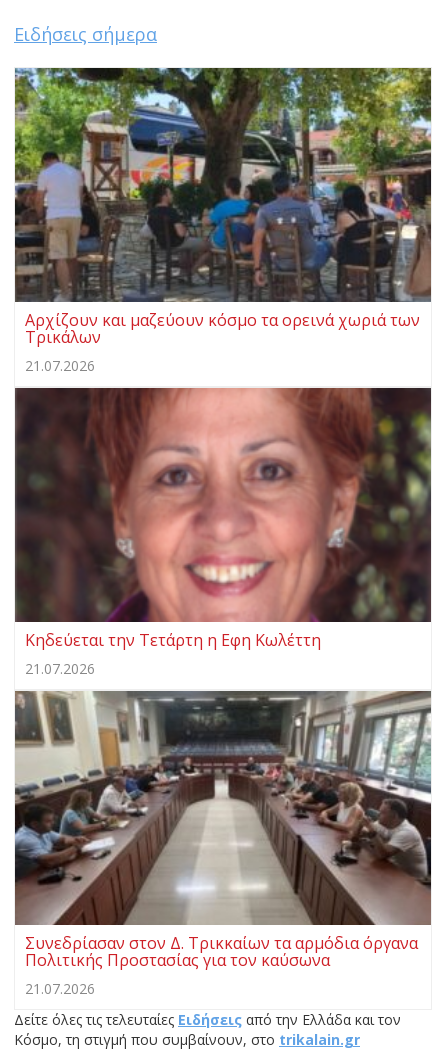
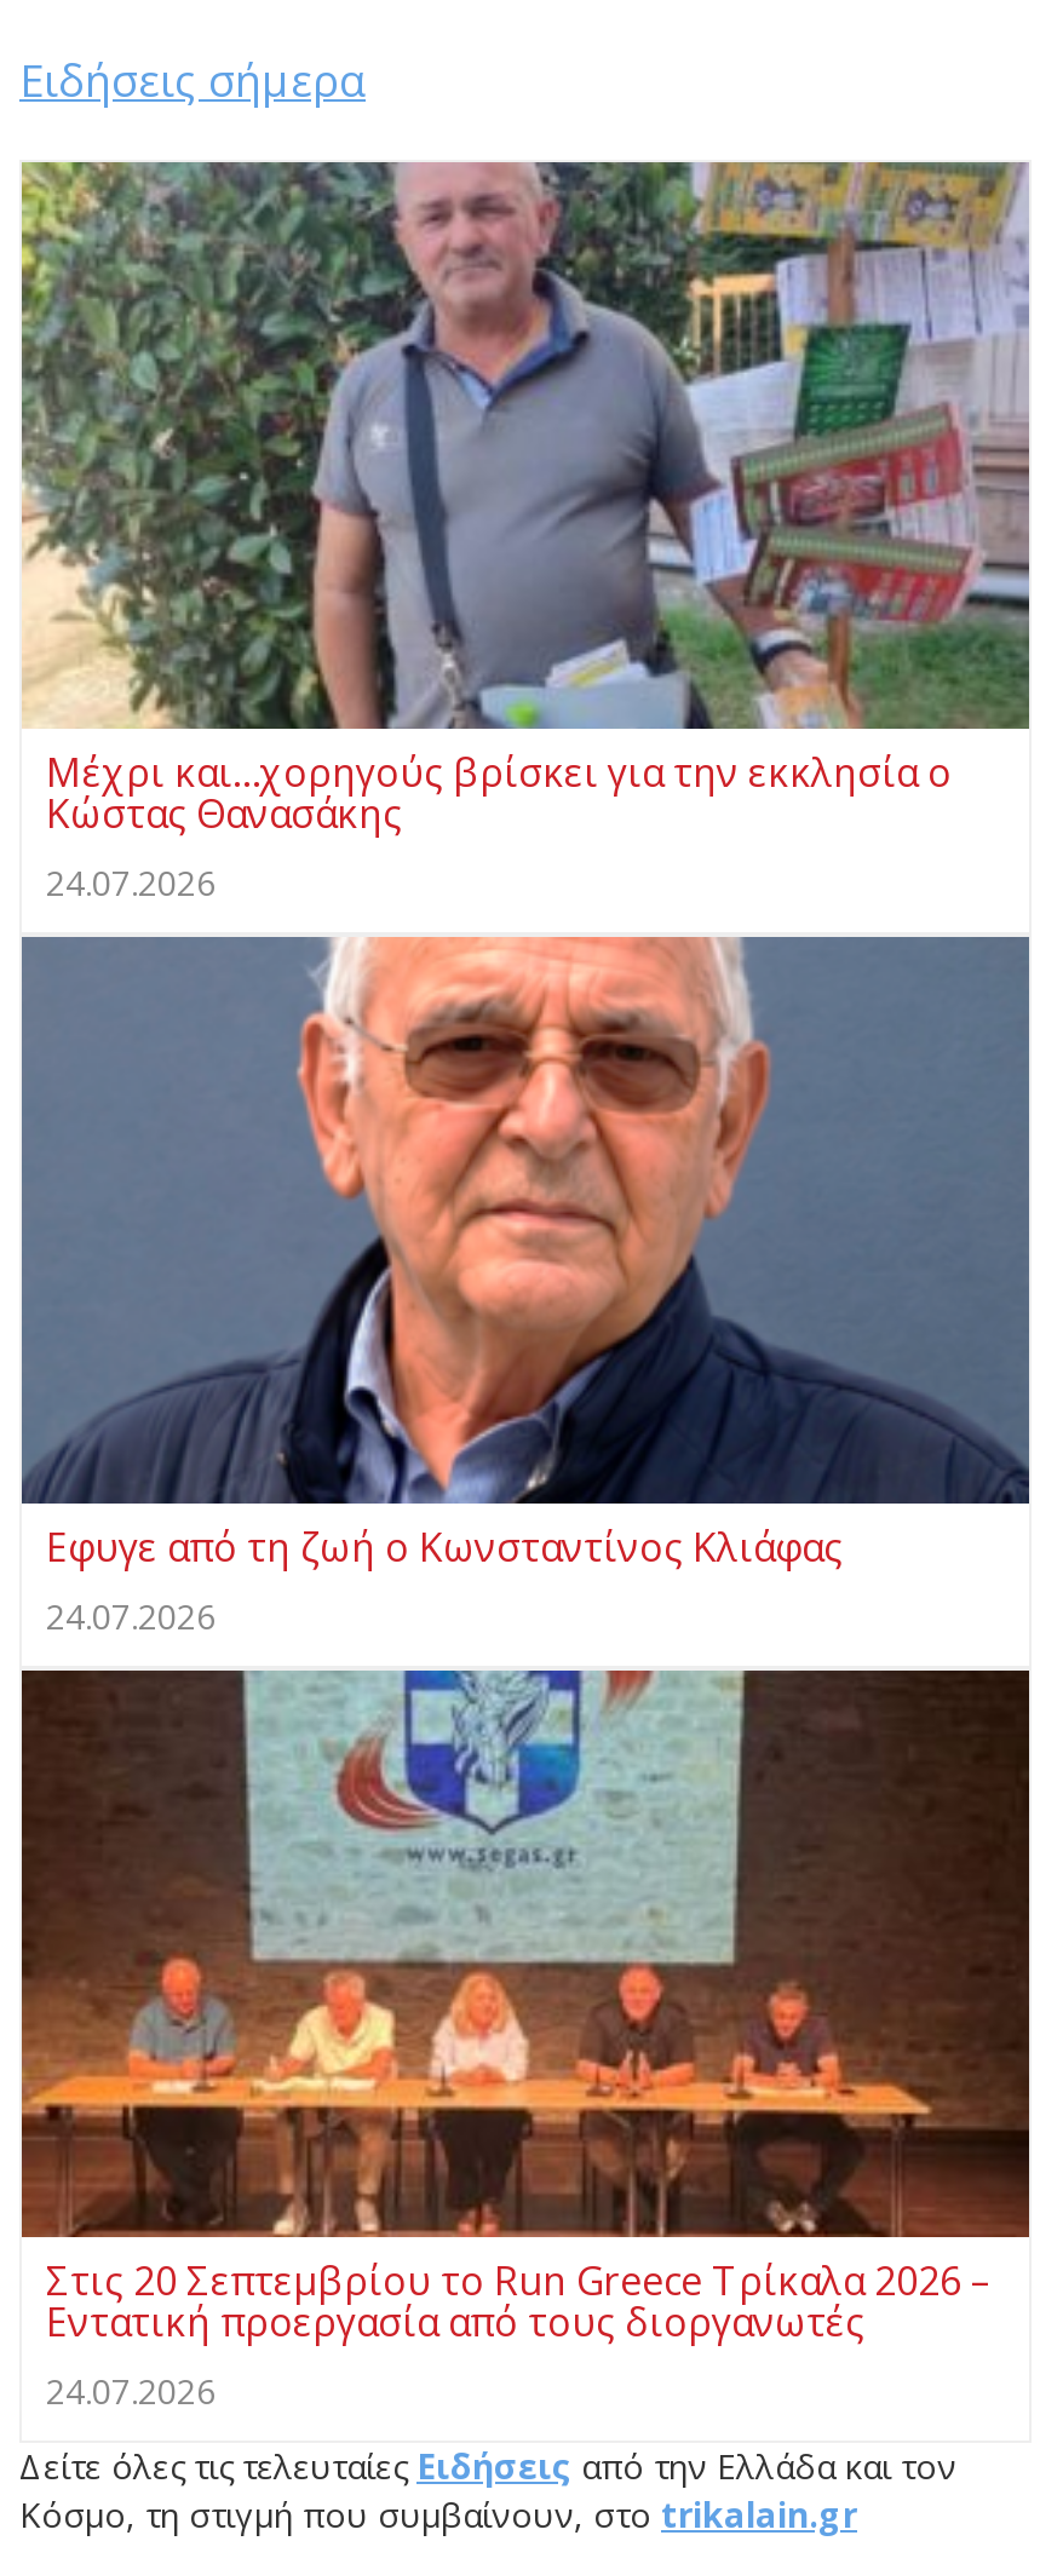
- [image]
- Αρχίζουν και μαζεύουν κόσμο τα ορεινά χωριά των
- Τρικάλων
- 21.07.2026
+ [image]
+ Μέχρι και…χορηγούς βρίσκει για την εκκλησία ο
+ Κώστας Θανασάκης
+ 24.07.2026

- [image]
- Κηδεύεται την Τετάρτη η Εφη Κωλέττη
- 21.07.2026
+ [image]
+ Eφυγε από τη ζωή ο Κωνσταντίνος Κλιάφας
+ 24.07.2026

- [image]
- Συνεδρίασαν στον Δ. Τρικκαίων τα αρμόδια όργανα
- Πολιτικής Προστασίας για τον καύσωνα
- 21.07.2026
+ [image]
+ Στις 20 Σεπτεμβρίου το Run Greece Τρίκαλα 2026 –
+ Εντατική προεργασία από τους διοργανωτές
+ 24.07.2026
